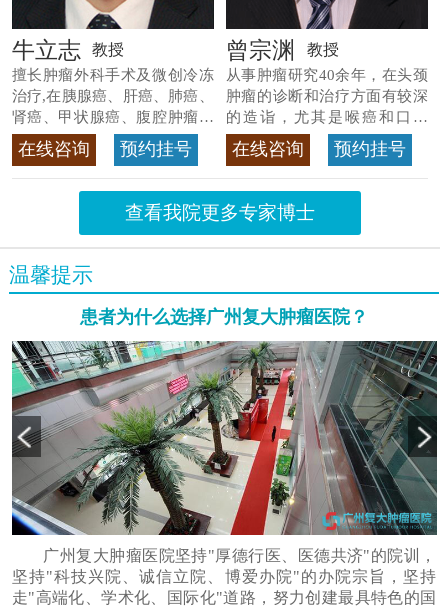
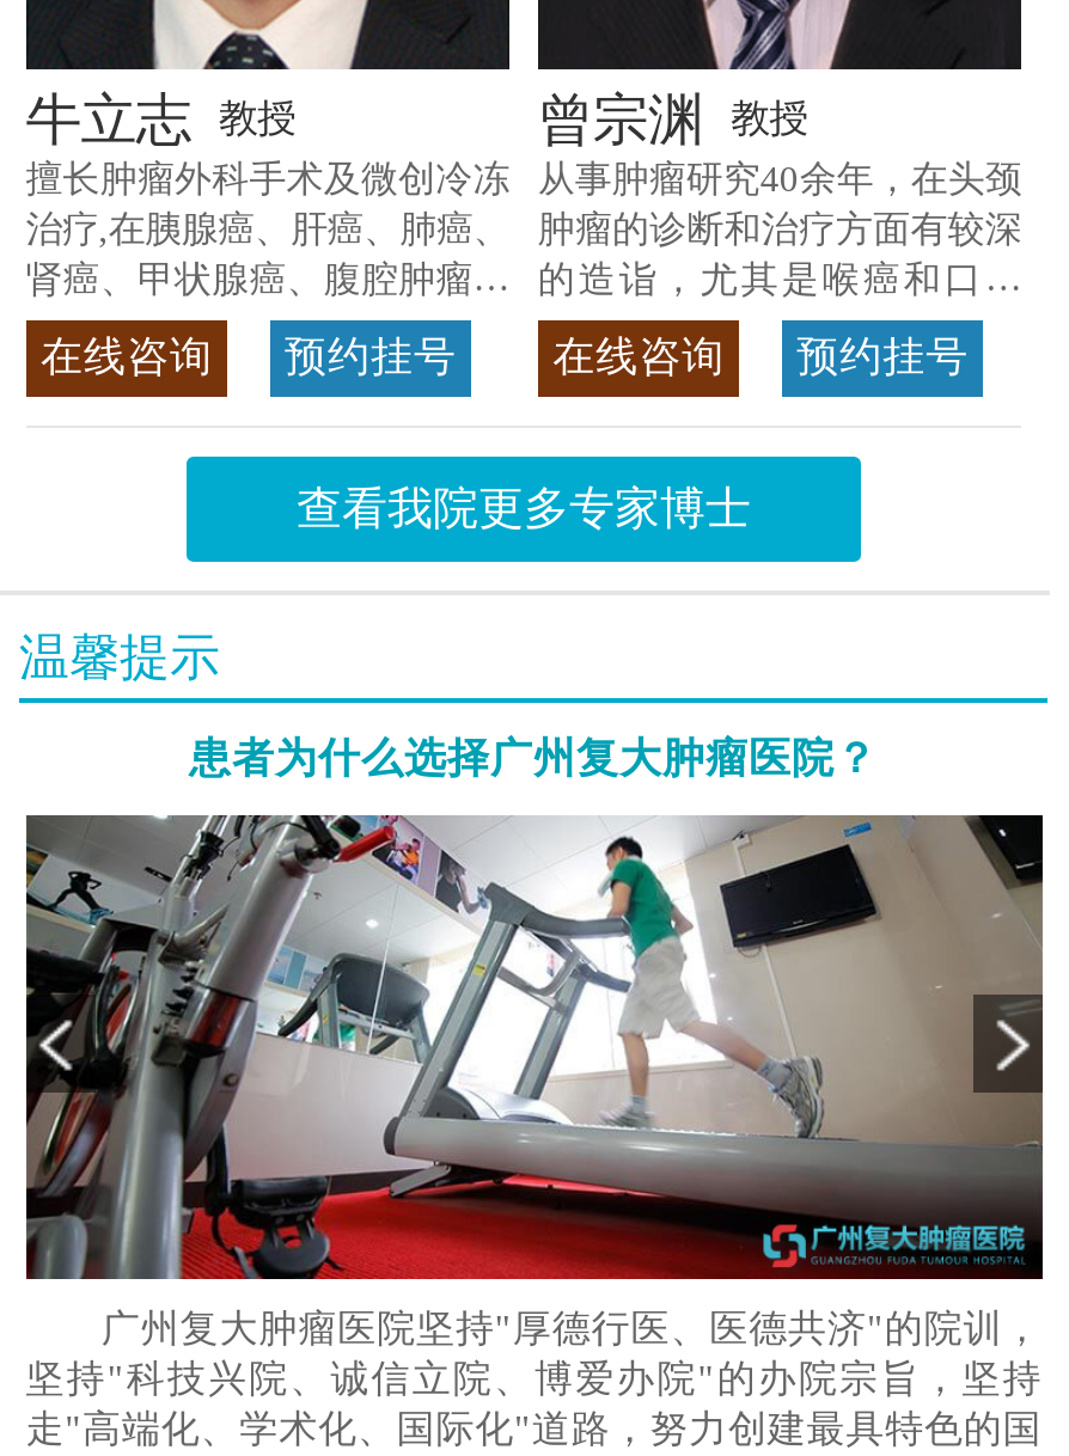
- [image]
+ [image]
